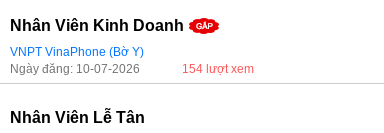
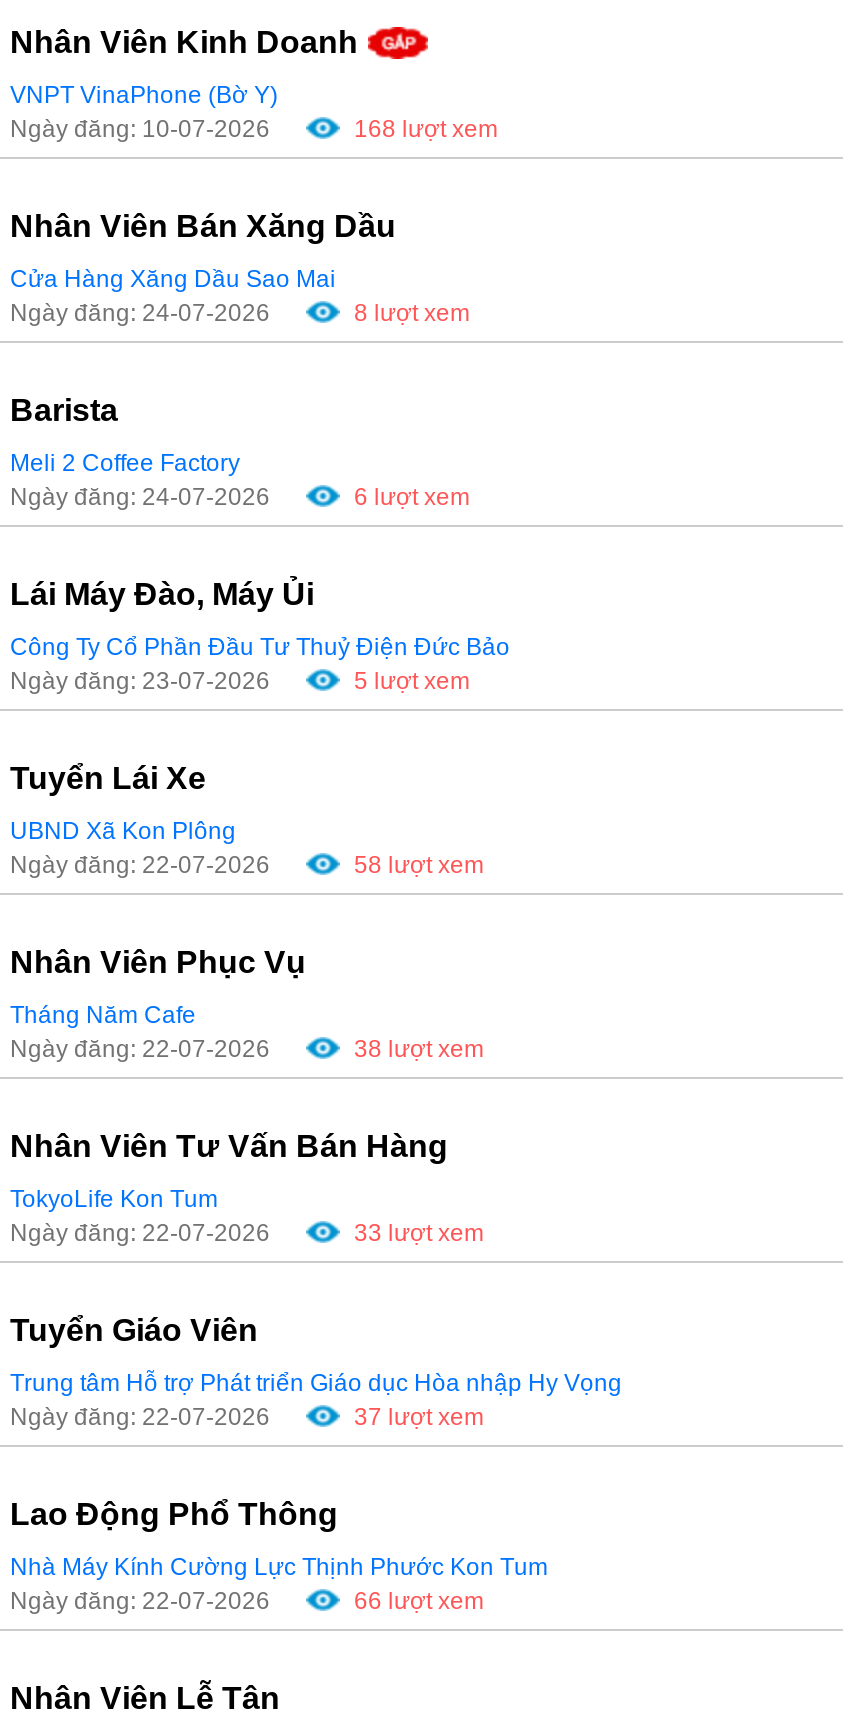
- 154 lượt xem
+ 168 lượt xem
+ Nhân Viên Bán Xăng Dầu
+ Cửa Hàng Xăng Dầu Sao Mai
+ Ngày đăng: 24-07-2026
+ 8 lượt xem
+ Barista
+ Meli 2 Coffee Factory
+ Ngày đăng: 24-07-2026
+ 6 lượt xem
+ Lái Máy Đào, Máy Ủi
+ Công Ty Cổ Phần Đầu Tư Thuỷ Điện Đức Bảo
+ Ngày đăng: 23-07-2026
+ 5 lượt xem
+ Tuyển Lái Xe
+ UBND Xã Kon Plông
+ Ngày đăng: 22-07-2026
+ 58 lượt xem
+ Nhân Viên Phục Vụ
+ Tháng Năm Cafe
+ Ngày đăng: 22-07-2026
+ 38 lượt xem
+ Nhân Viên Tư Vấn Bán Hàng
+ TokyoLife Kon Tum
+ Ngày đăng: 22-07-2026
+ 33 lượt xem
+ Tuyển Giáo Viên
+ Trung tâm Hỗ trợ Phát triển Giáo dục Hòa nhập Hy Vọng
+ Ngày đăng: 22-07-2026
+ 37 lượt xem
+ Lao Động Phổ Thông
+ Nhà Máy Kính Cường Lực Thịnh Phước Kon Tum
+ Ngày đăng: 22-07-2026
+ 66 lượt xem
